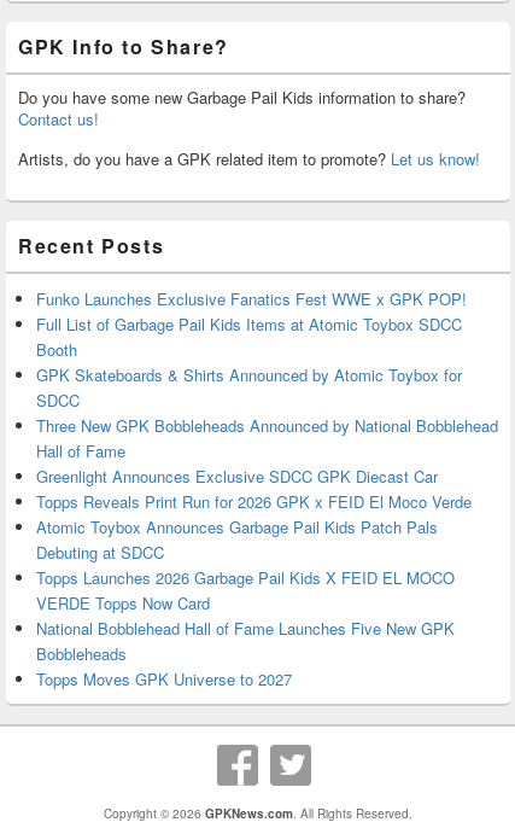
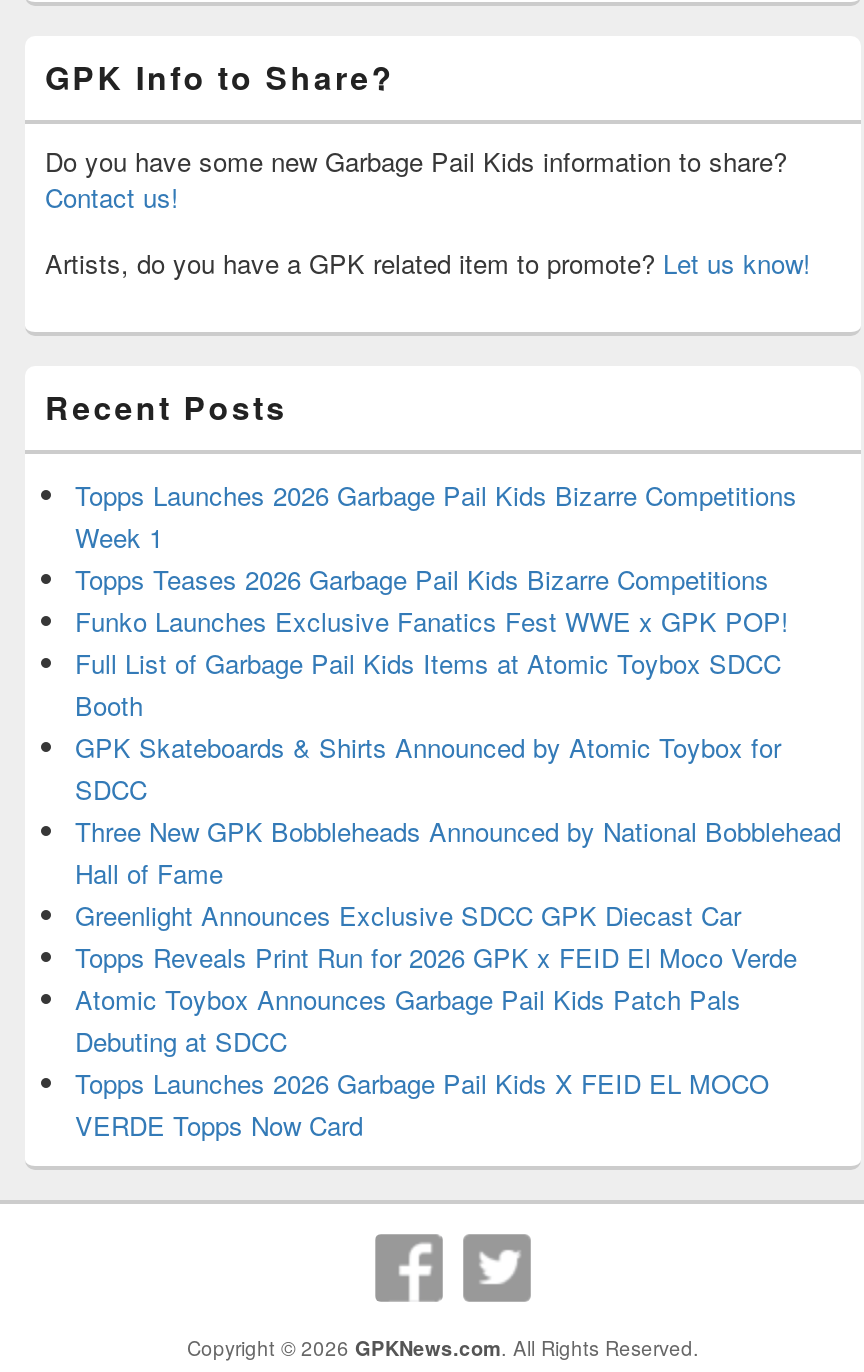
+ Topps Launches 2026 Garbage Pail Kids Bizarre Competitions
+ Week 1
+ Topps Teases 2026 Garbage Pail Kids Bizarre Competitions

moved down: Funko Launches Exclusive Fanatics Fest WWE x GPK POP! | Full List of Garbage Pail Kids Items at Atomic Toybox SDCC | Booth | ... | Topps Launches 2026 Garbage Pail Kids X FEID EL MOCO | VERDE Topps Now Card

- National Bobblehead Hall of Fame Launches Five New GPK
- Bobbleheads
- Topps Moves GPK Universe to 2027
